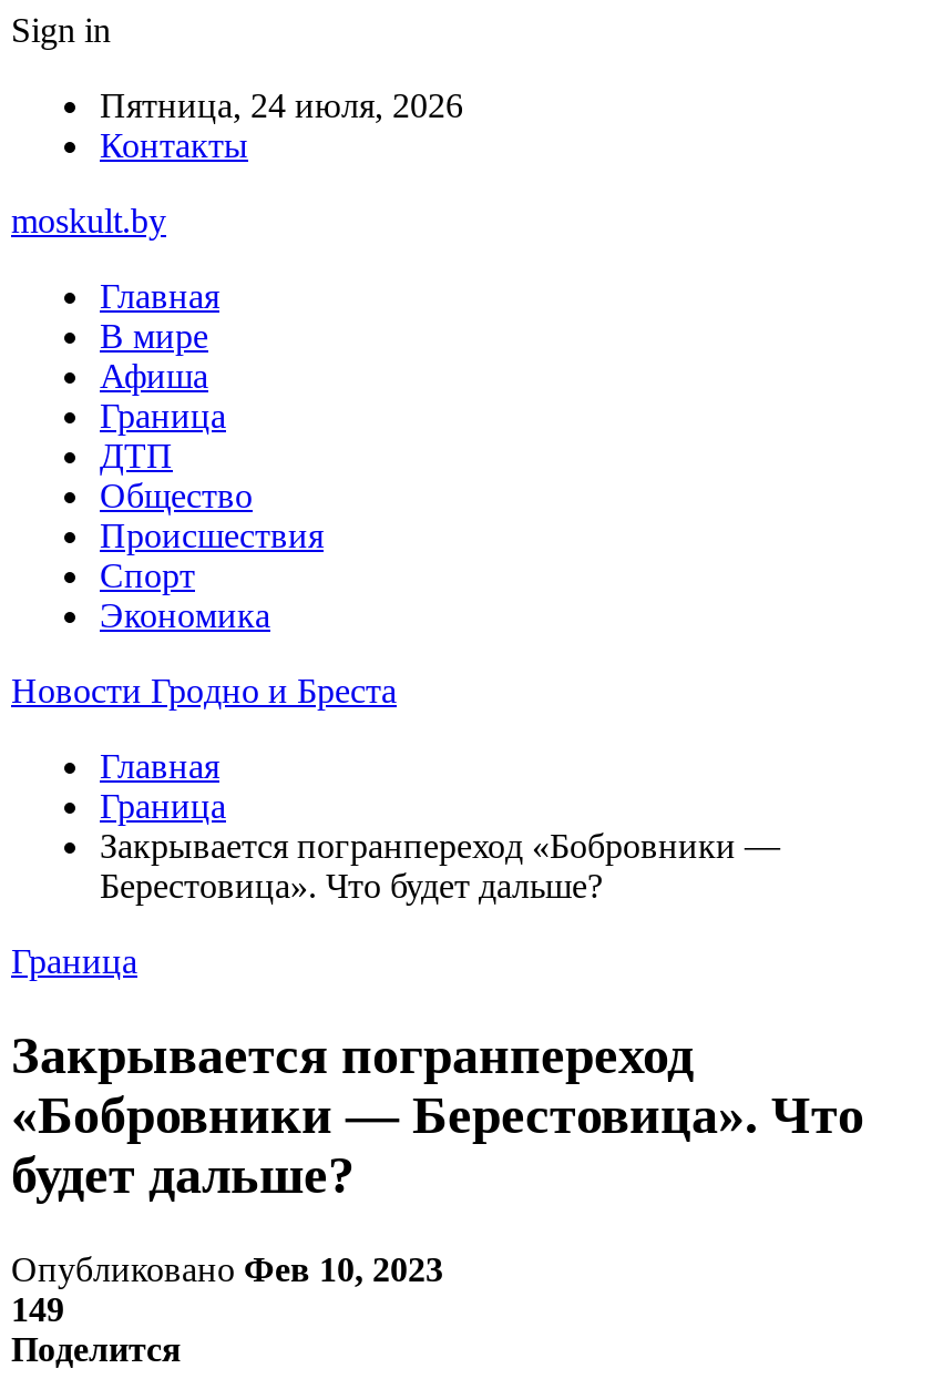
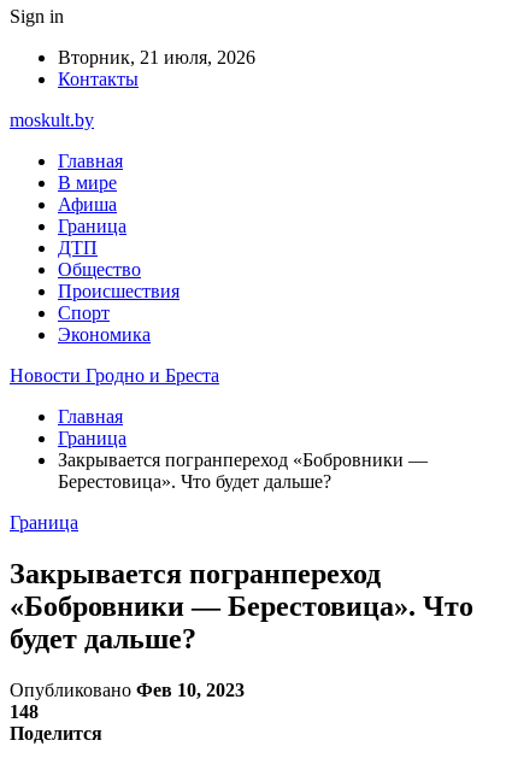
- Пятница, 24 июля, 2026
+ Вторник, 21 июля, 2026

- 149
+ 148
